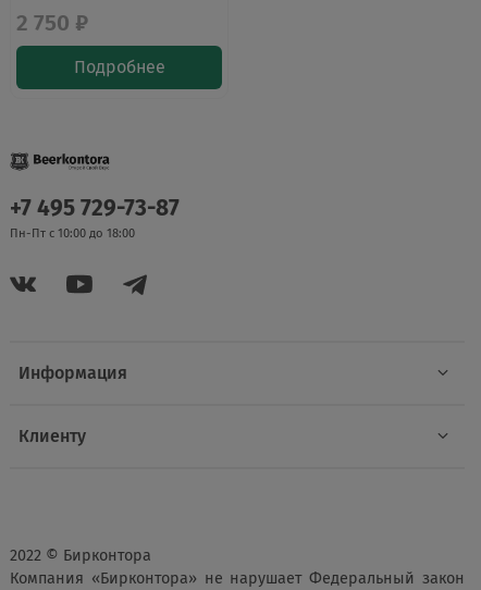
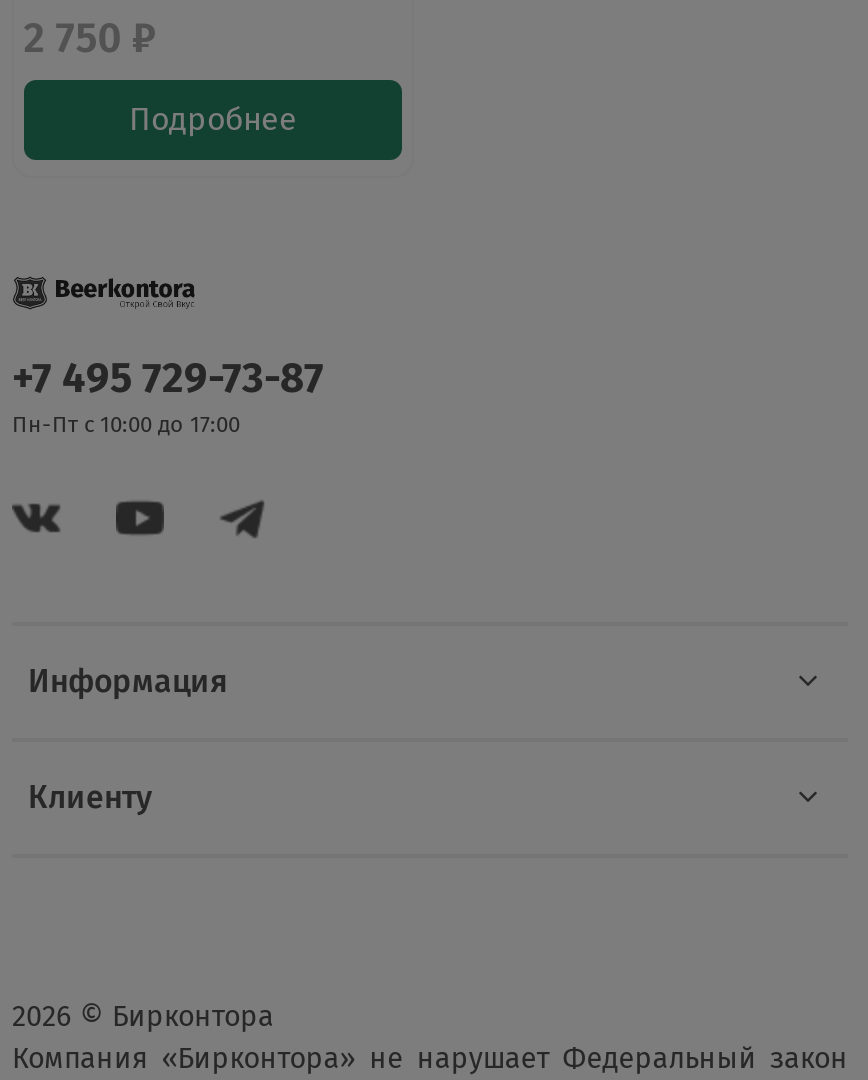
- Пн-Пт с 10:00 до 18:00
+ Пн-Пт с 10:00 до 17:00

- 2022 © Бирконтора
+ 2026 © Бирконтора
